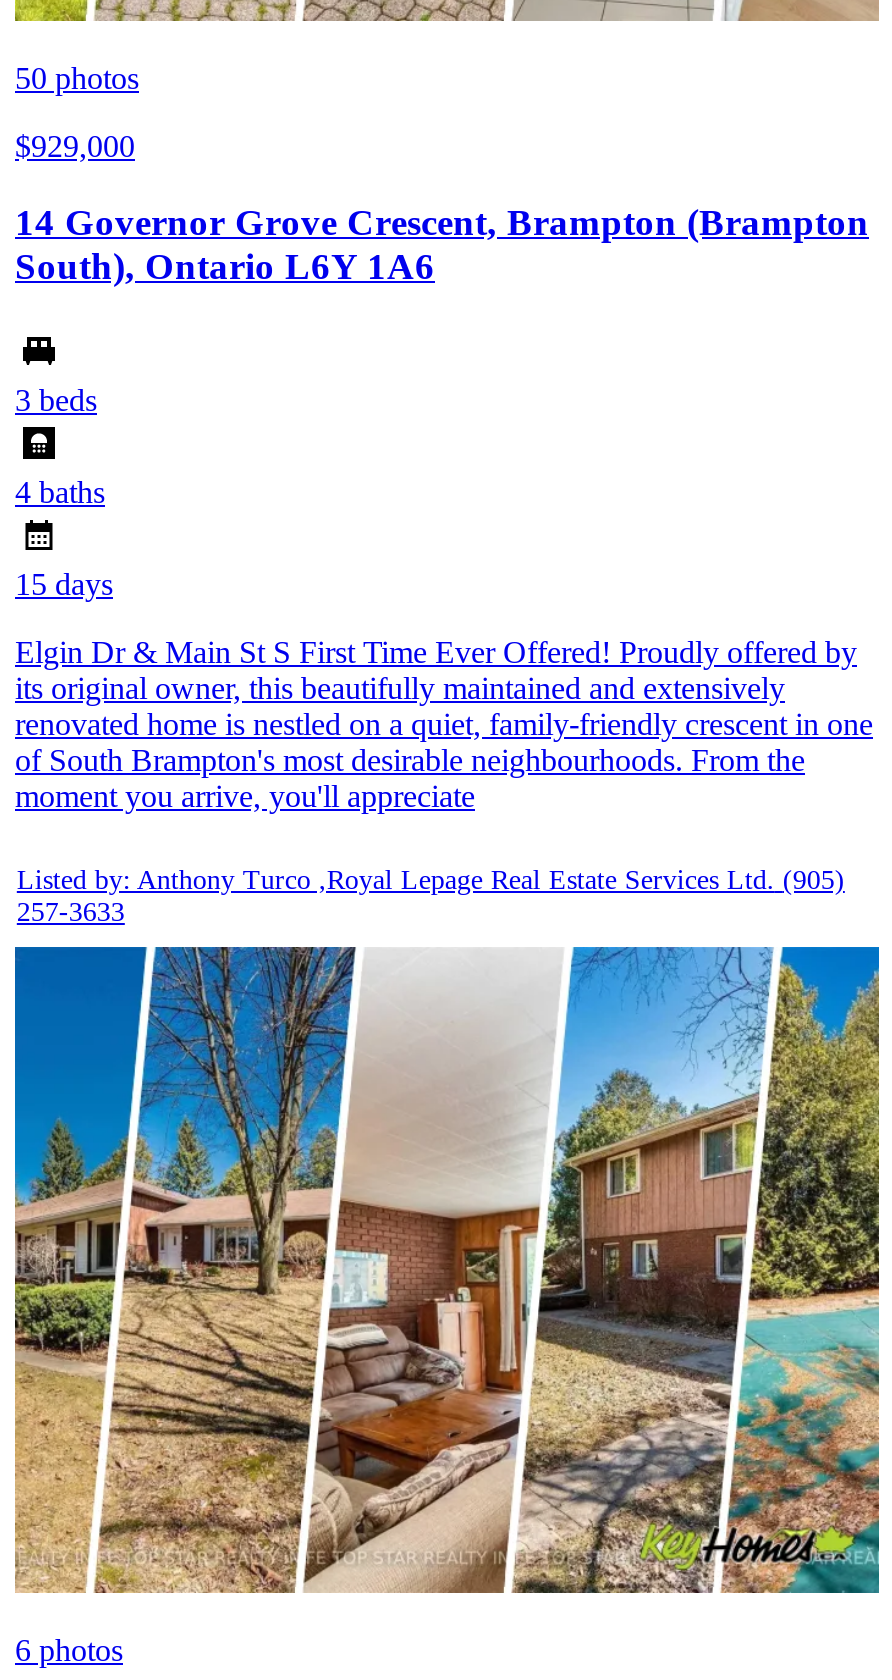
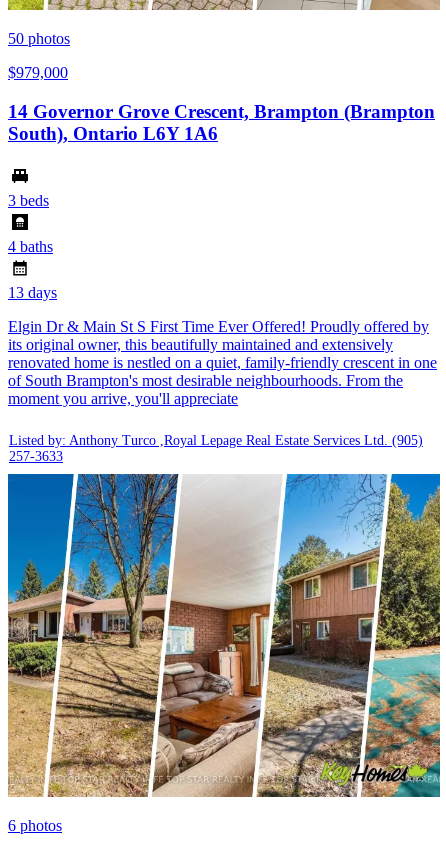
- $929,000
+ $979,000

- 15 days
+ 13 days
